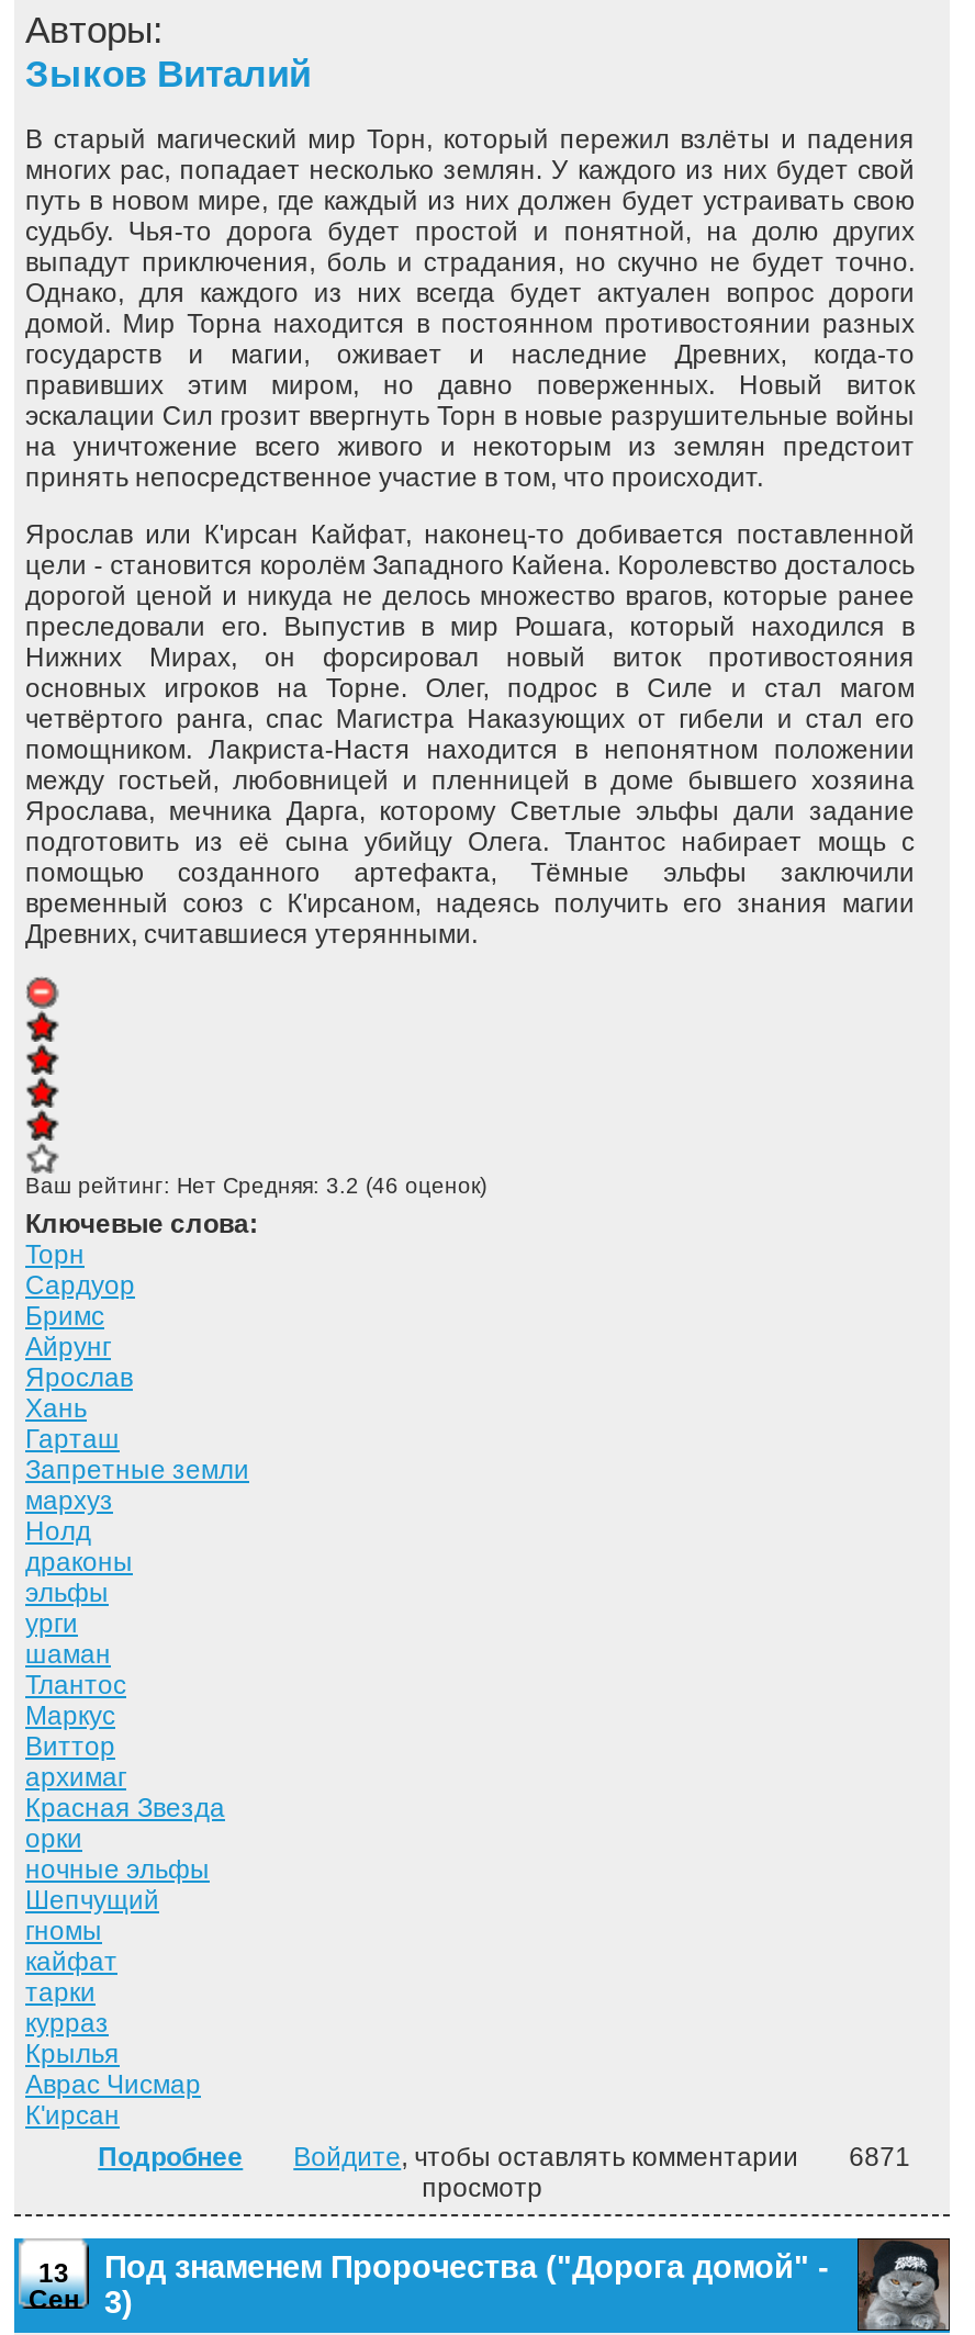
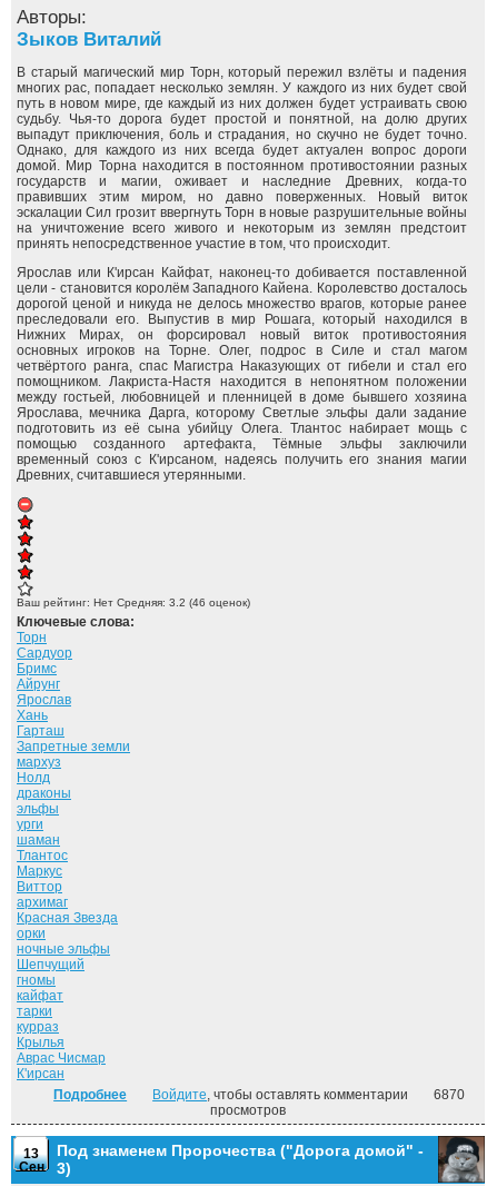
- 6871
- просмотр
+ 6870
+ просмотров
